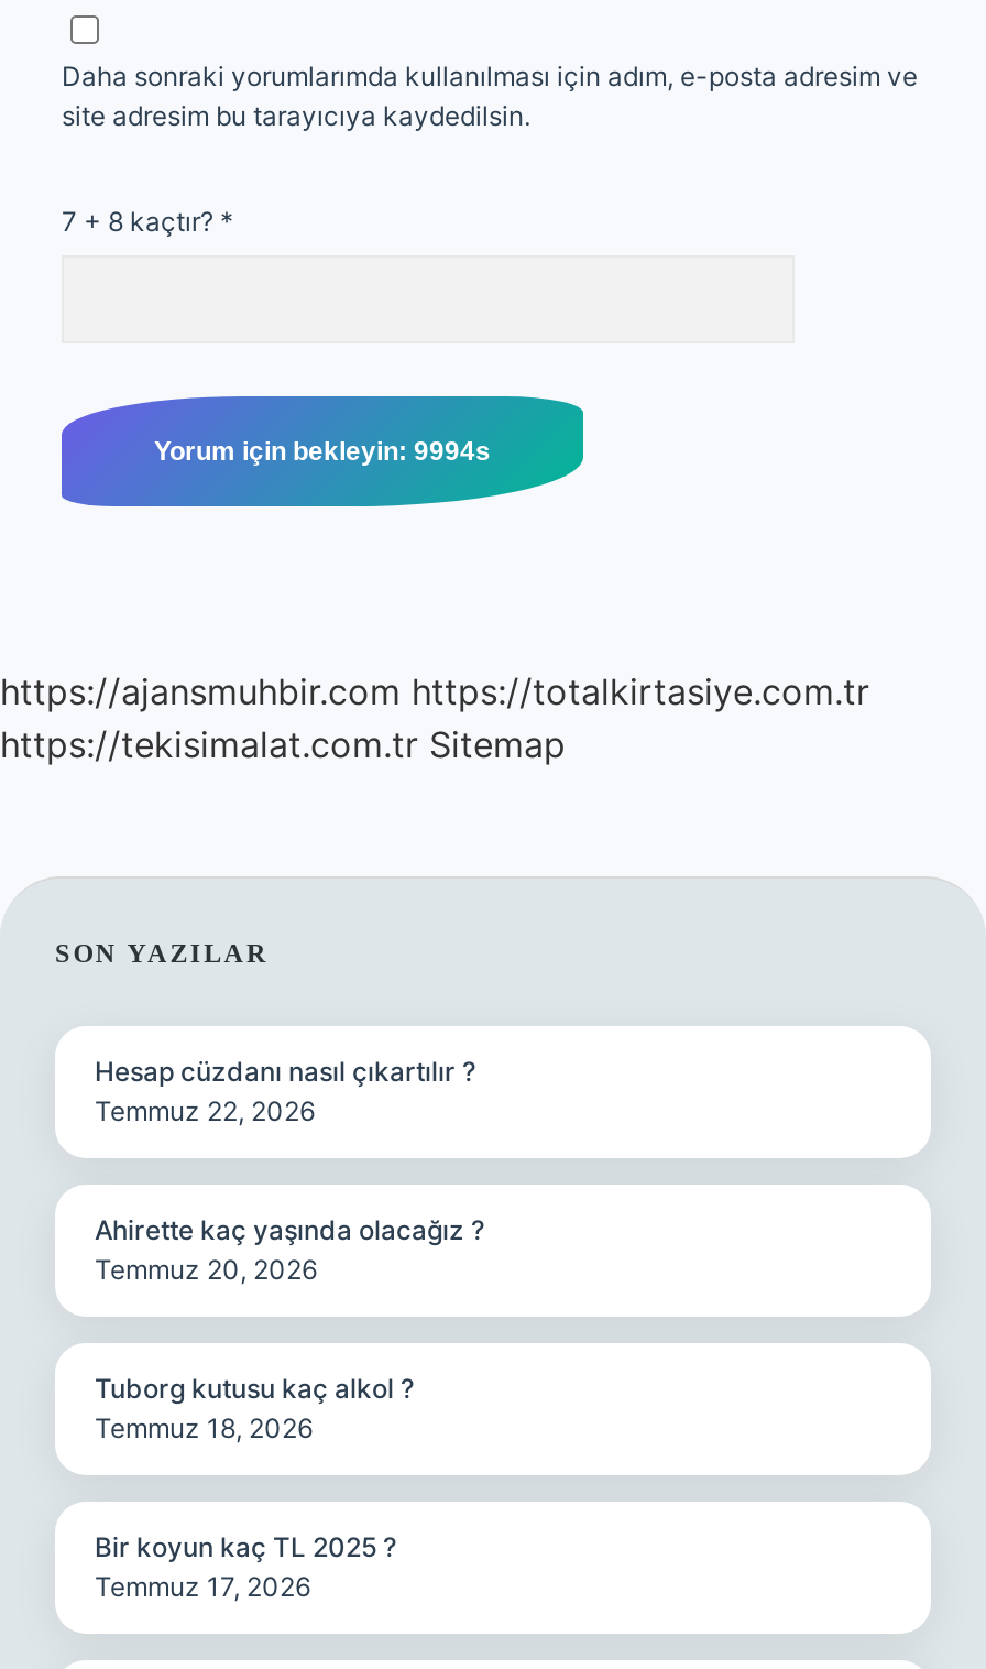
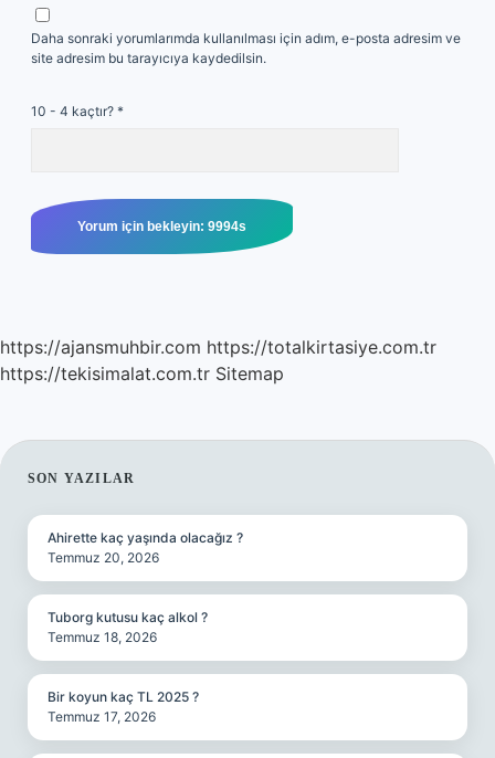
- 7 + 8 kaçtır? *
+ 10 - 4 kaçtır? *

- Hesap cüzdanı nasıl çıkartılır ?
- Temmuz 22, 2026
